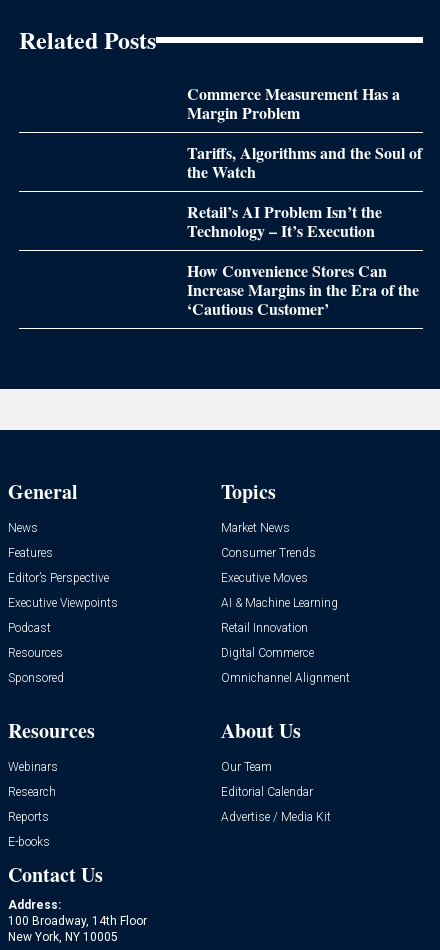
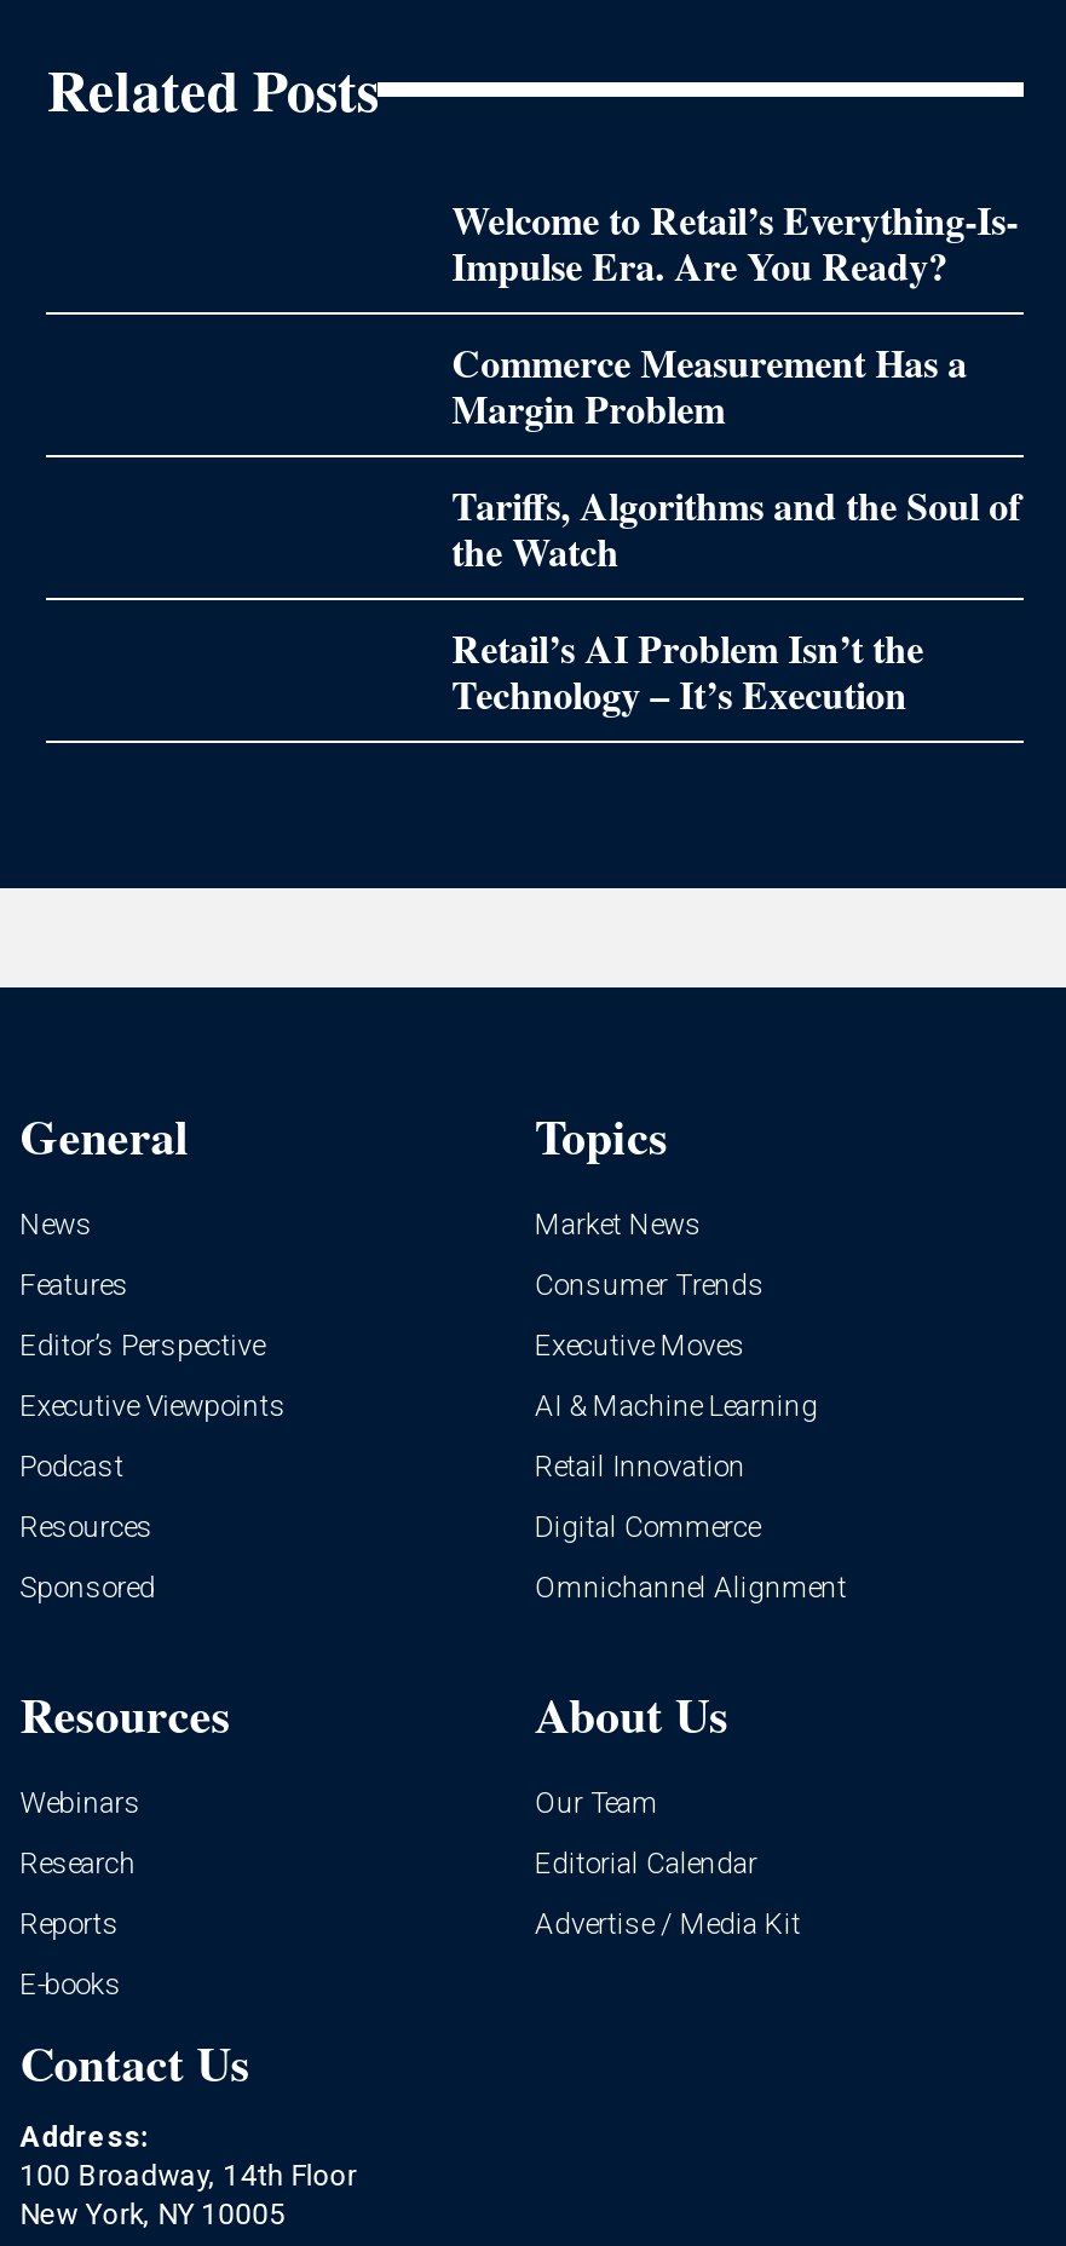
+ Welcome to Retail’s Everything-Is-
+ Impulse Era. Are You Ready?

moved down: Commerce Measurement Has a | Margin Problem | Tariffs, Algorithms and the Soul of | the Watch | Retail’s AI Problem Isn’t the | Technology – It’s Execution

- How Convenience Stores Can
- Increase Margins in the Era of the
- ‘Cautious Customer’
